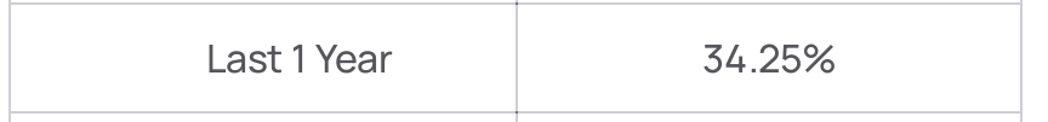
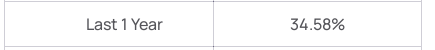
- 34.25%
+ 34.58%
